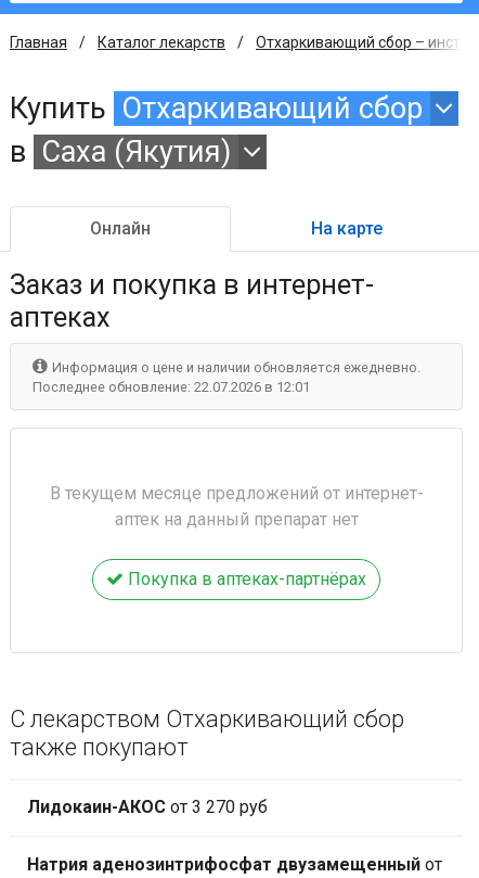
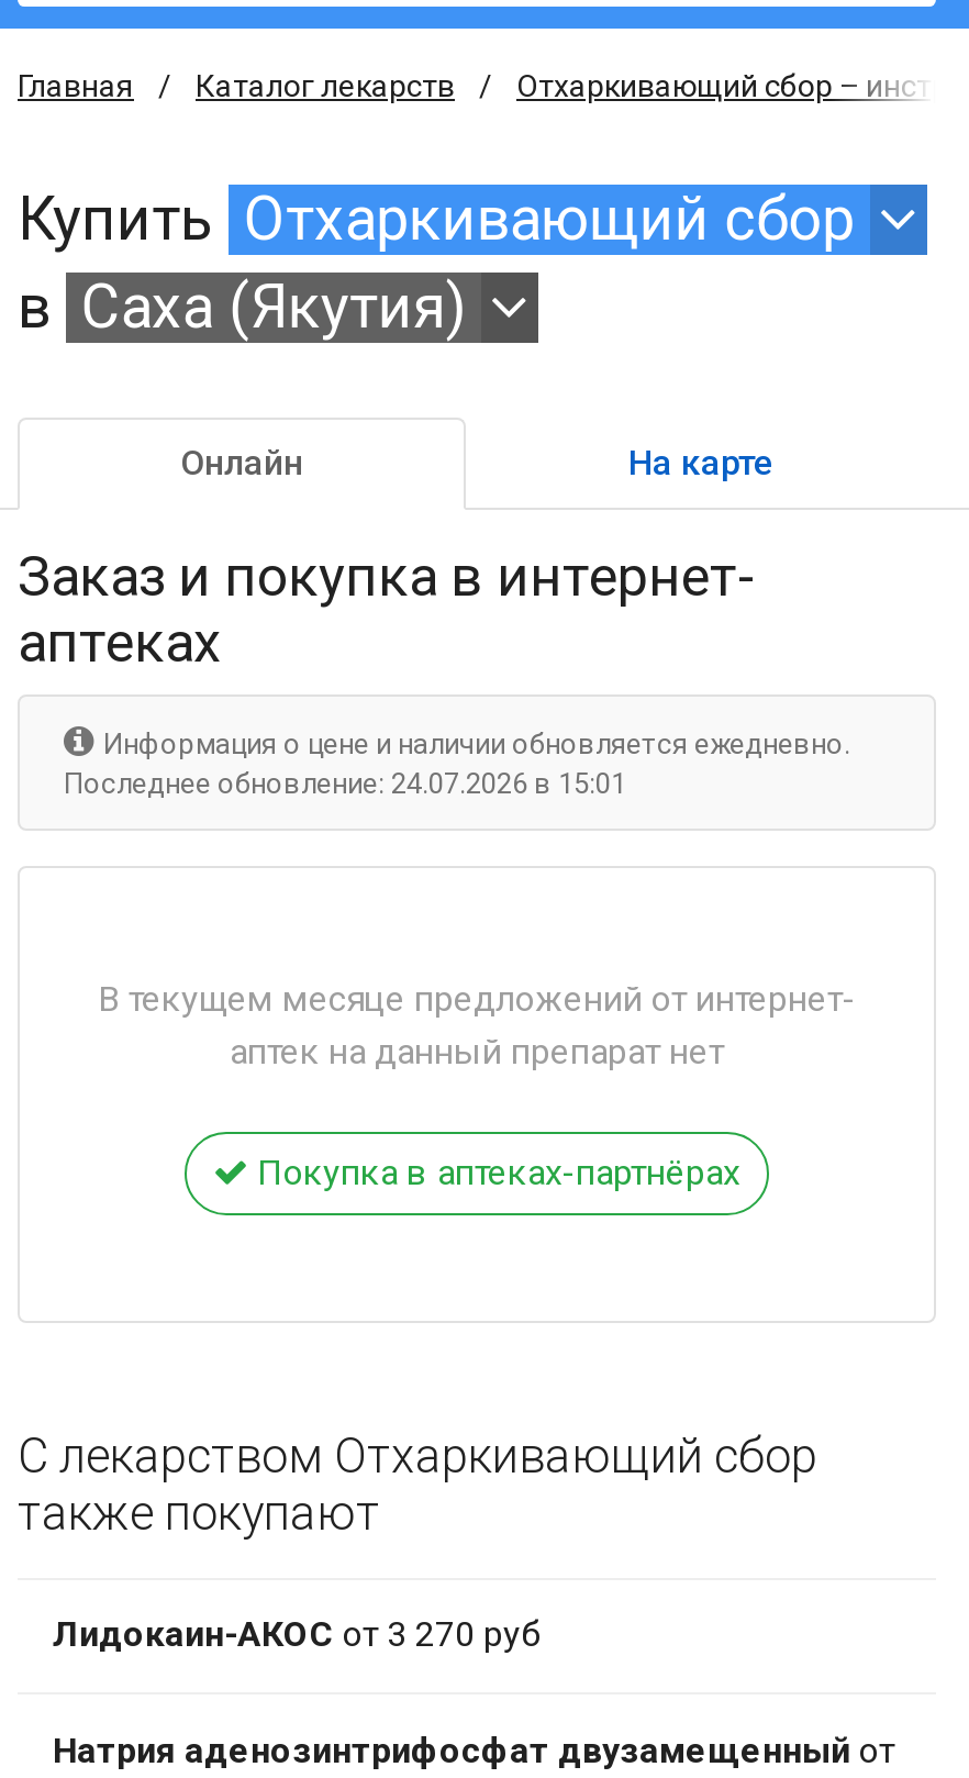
- Последнее обновление: 22.07.2026 в 12:01
+ Последнее обновление: 24.07.2026 в 15:01
